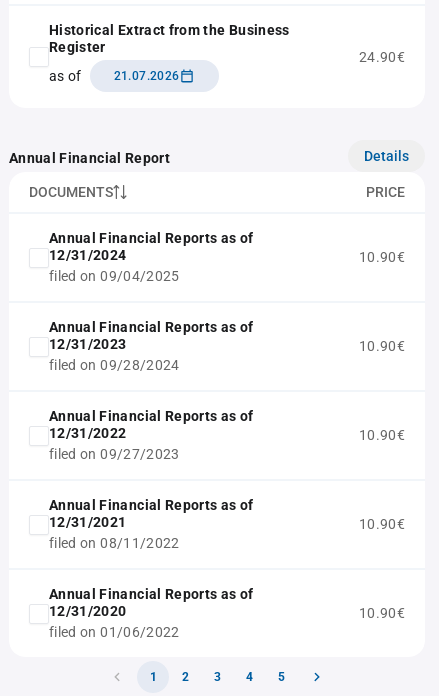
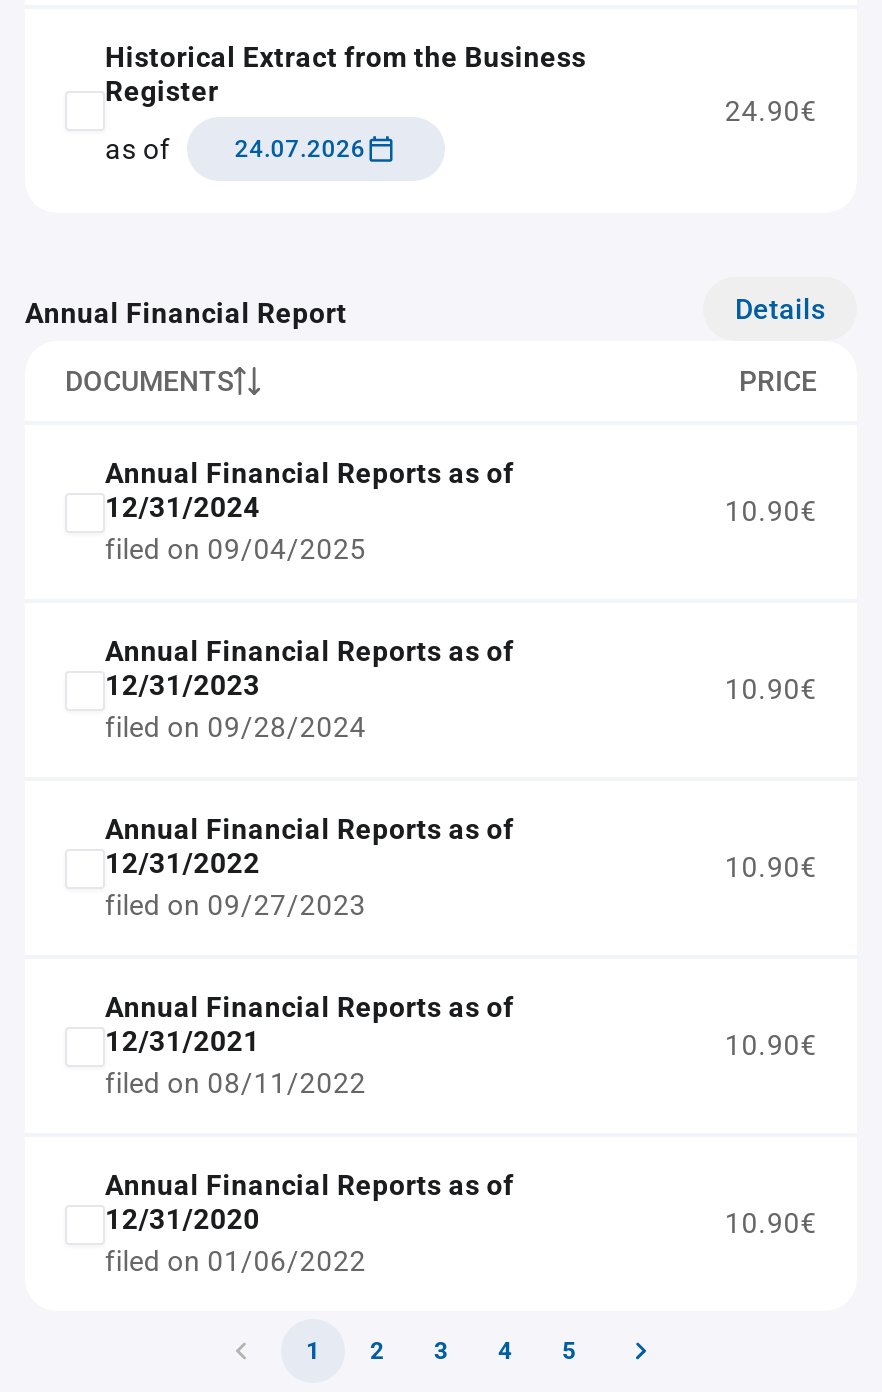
- 21.07.2026
+ 24.07.2026
